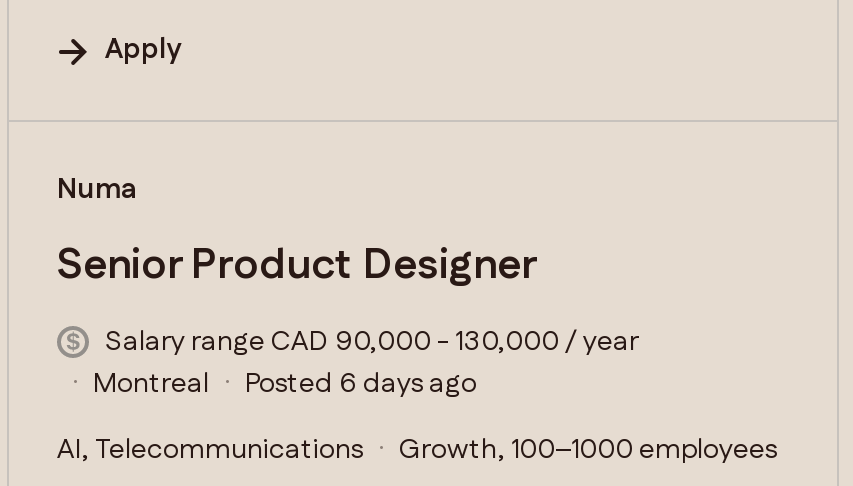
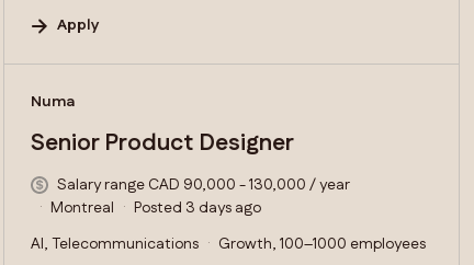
- Posted 6 days ago
+ Posted 3 days ago
